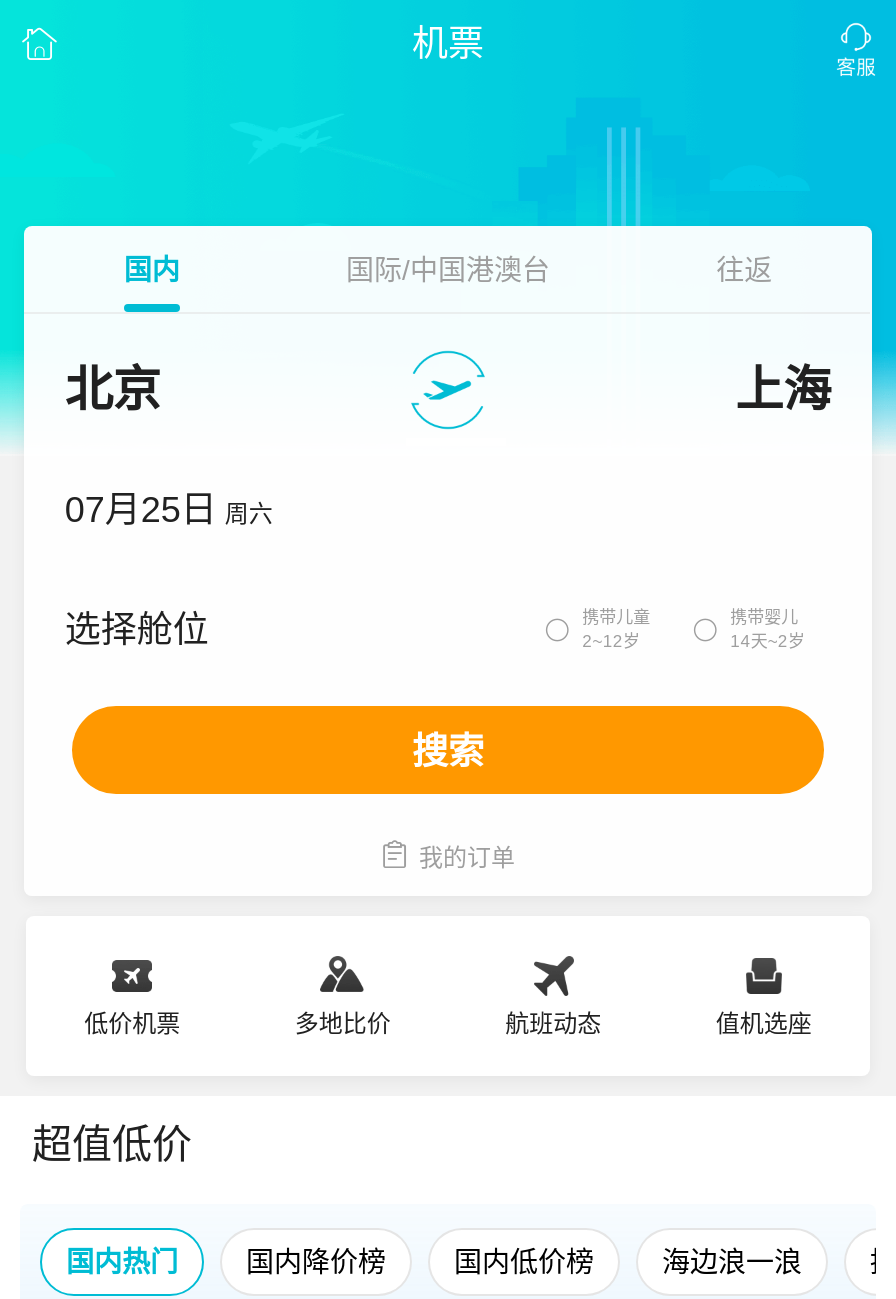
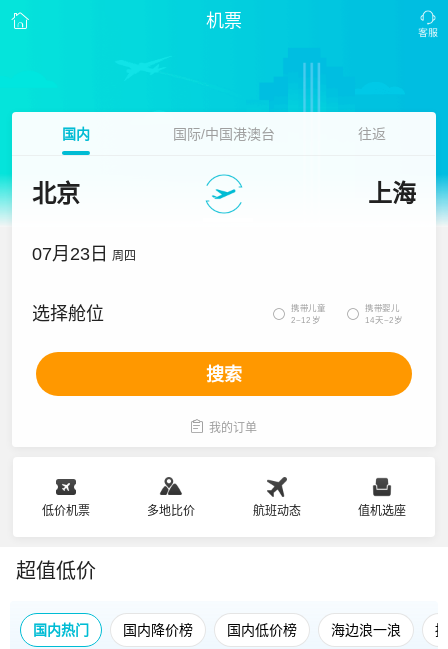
- 07月25日 周六
+ 07月23日 周四
